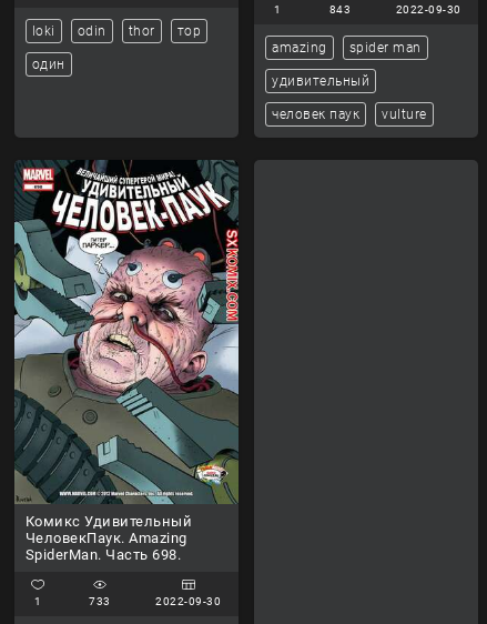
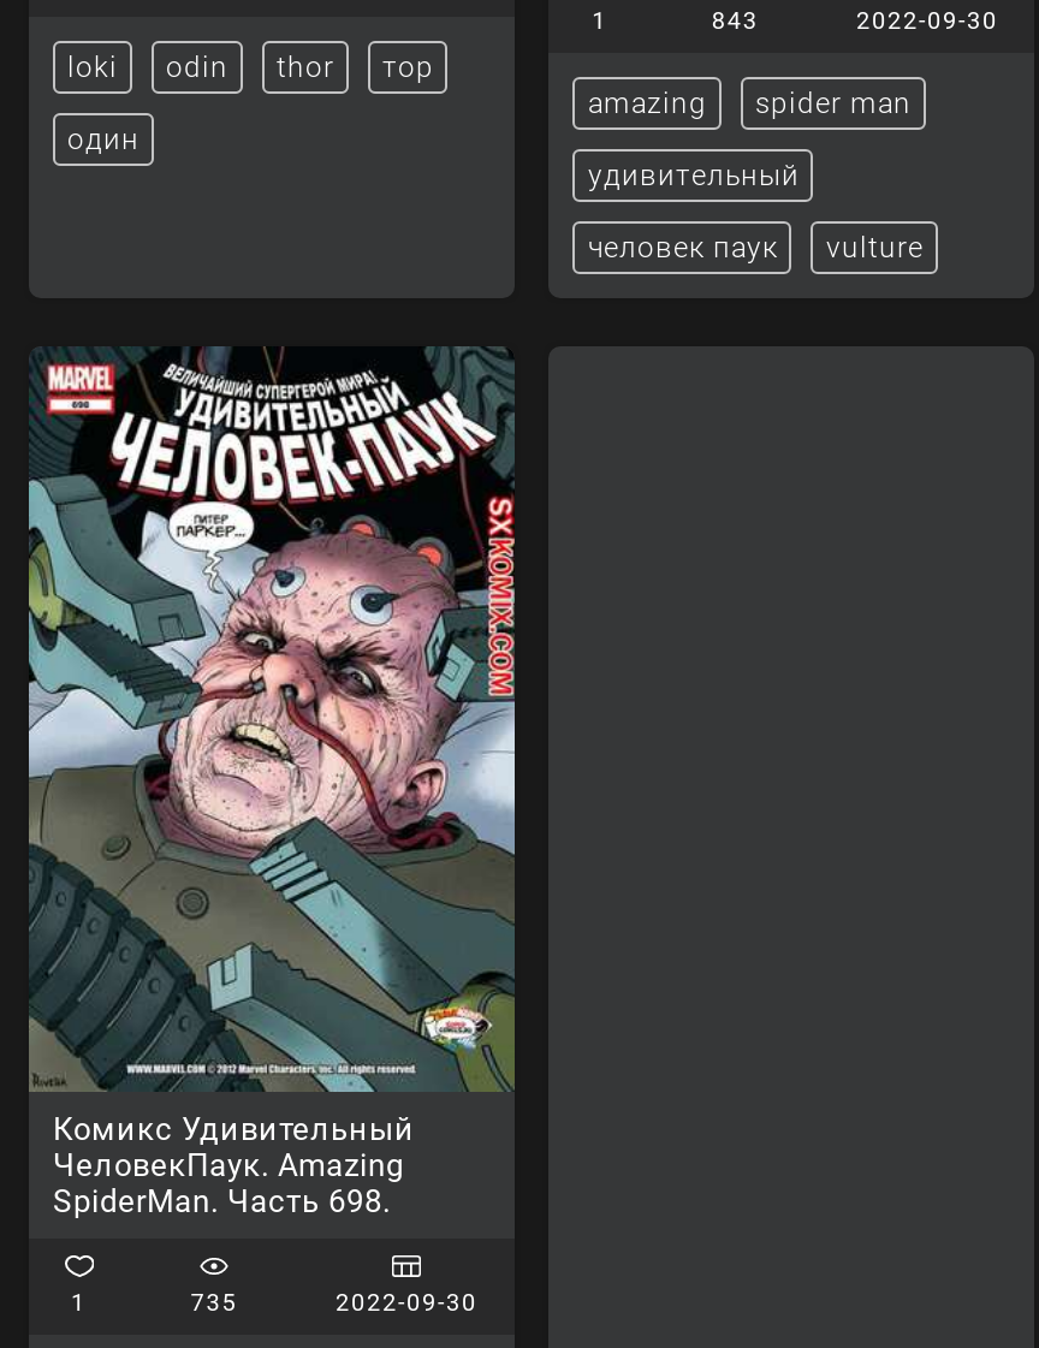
- 733
+ 735
